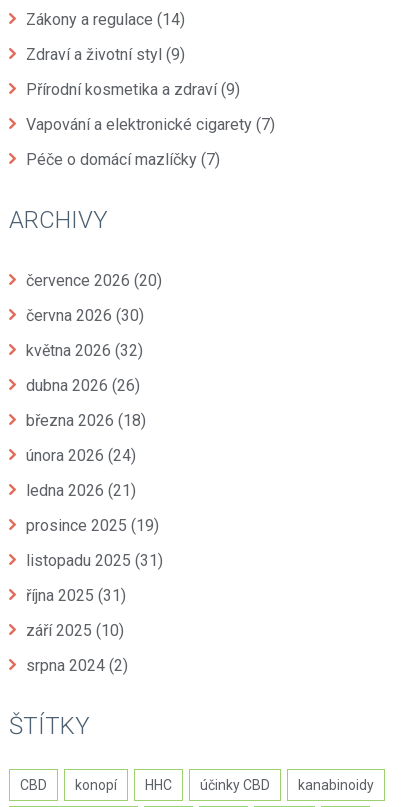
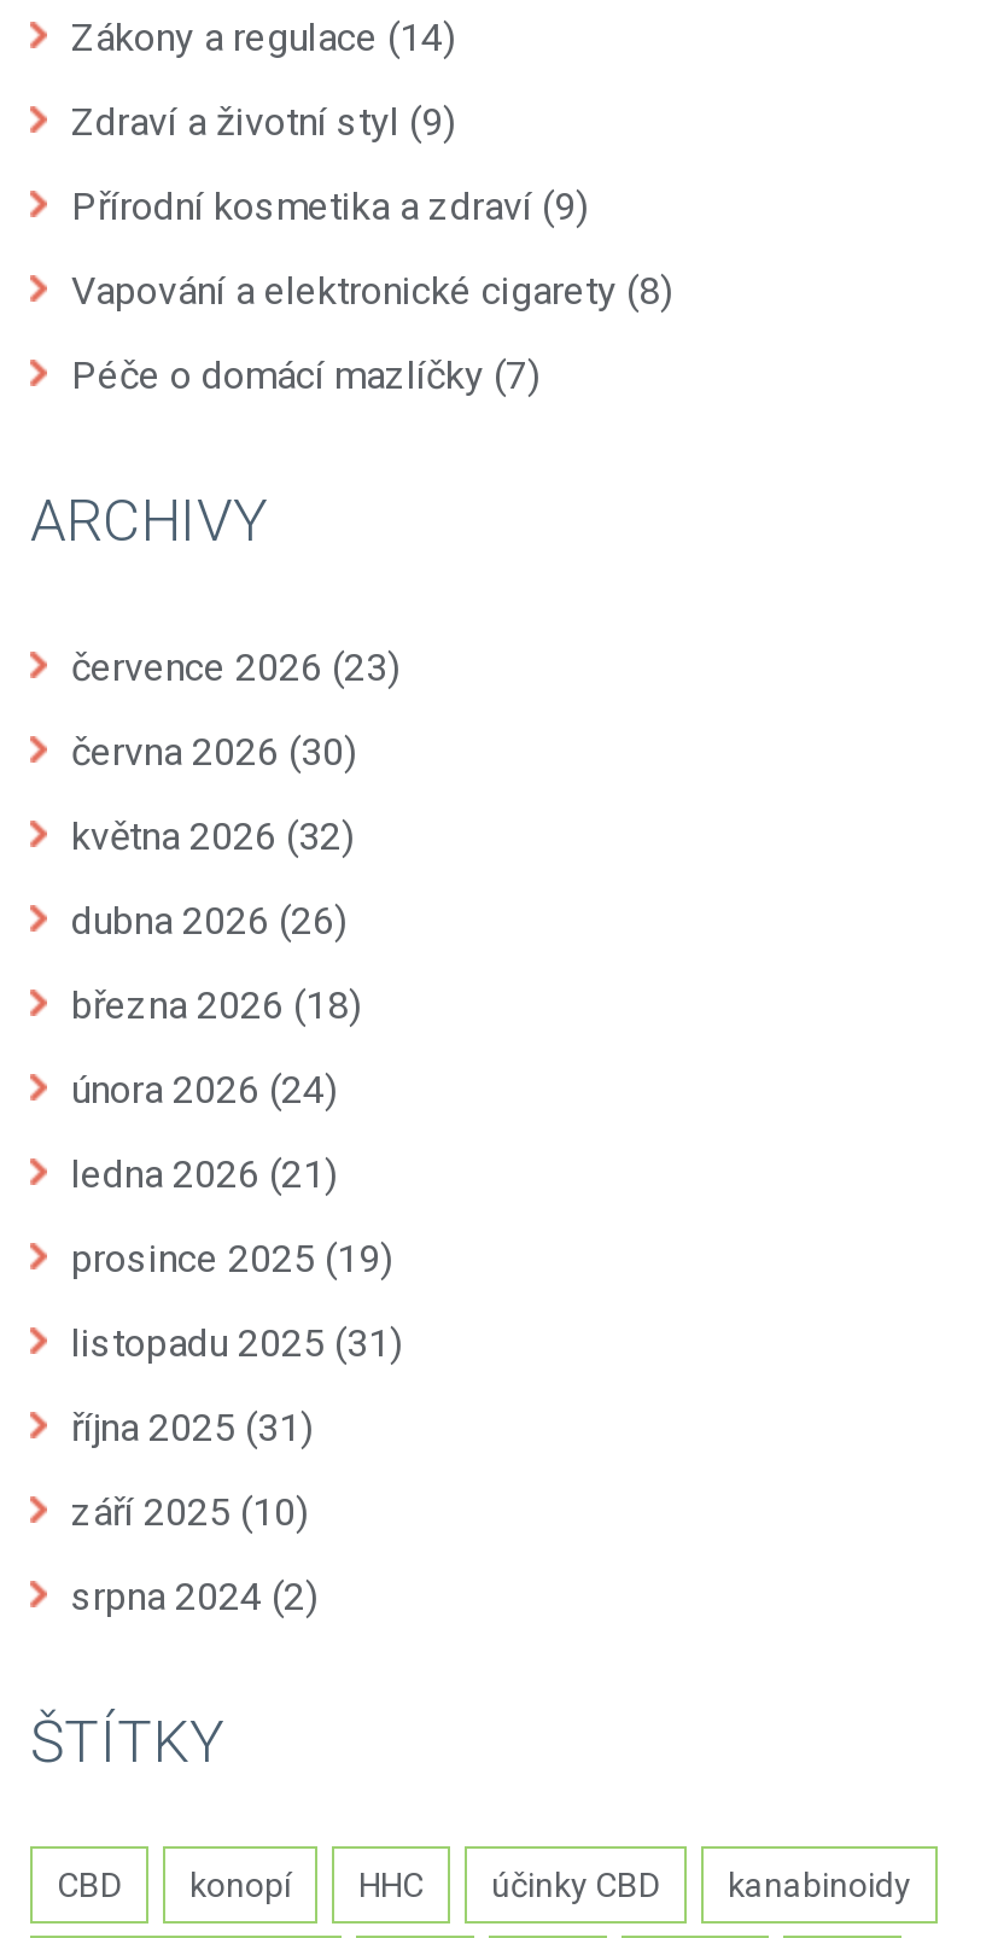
- Vapování a elektronické cigarety (7)
+ Vapování a elektronické cigarety (8)

- července 2026 (20)
+ července 2026 (23)
